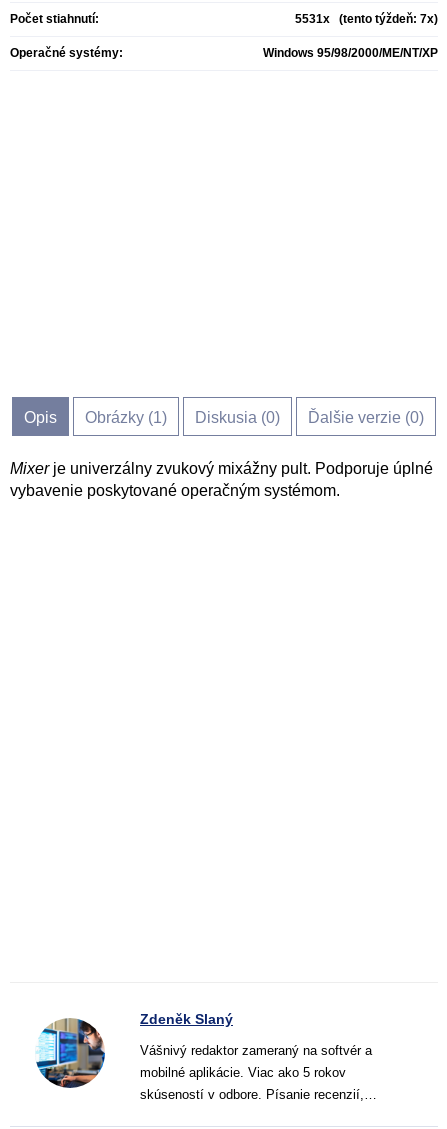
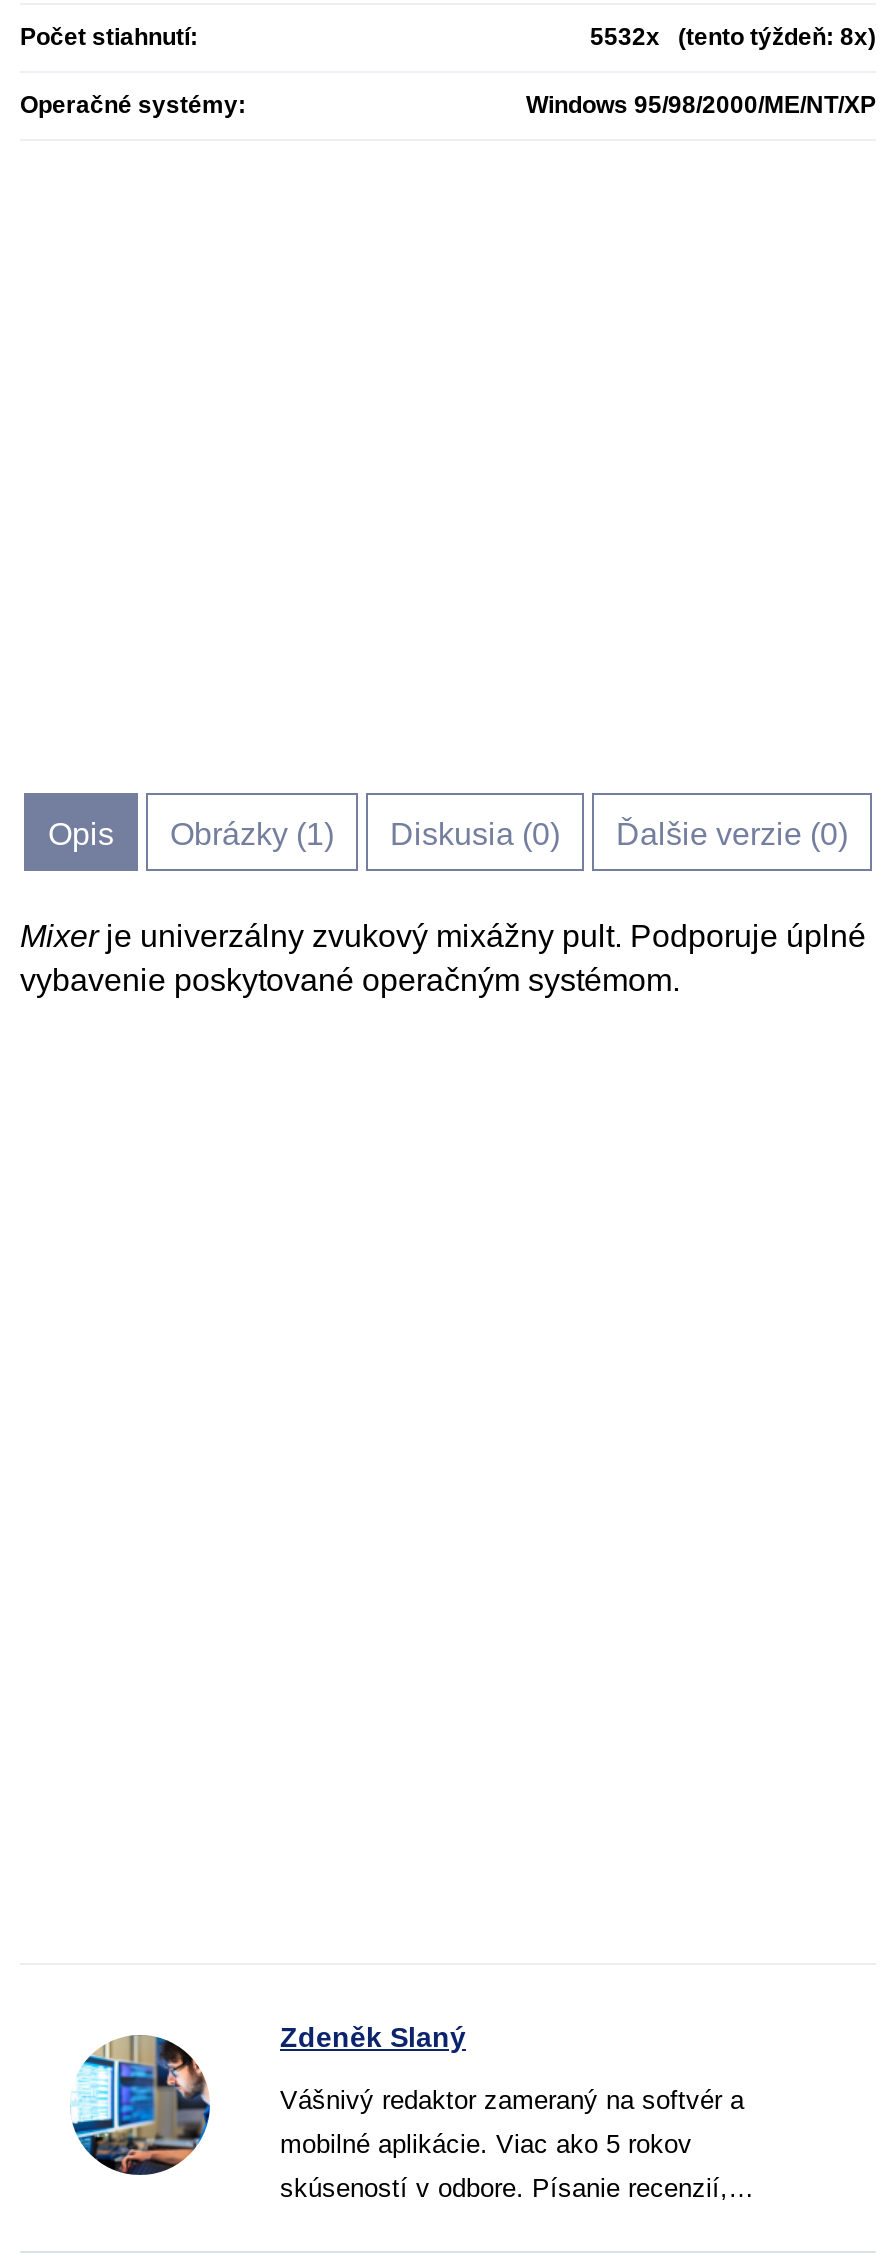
- 5531x (tento týždeň: 7x)
+ 5532x (tento týždeň: 8x)
